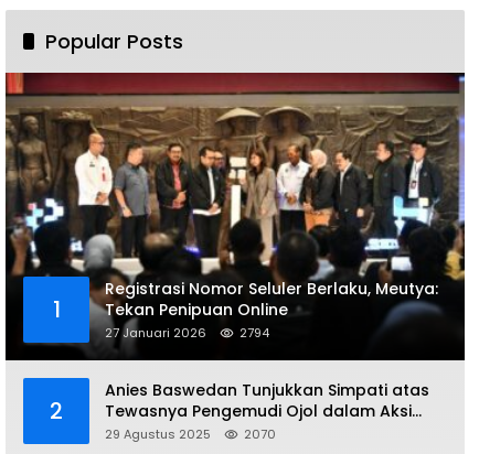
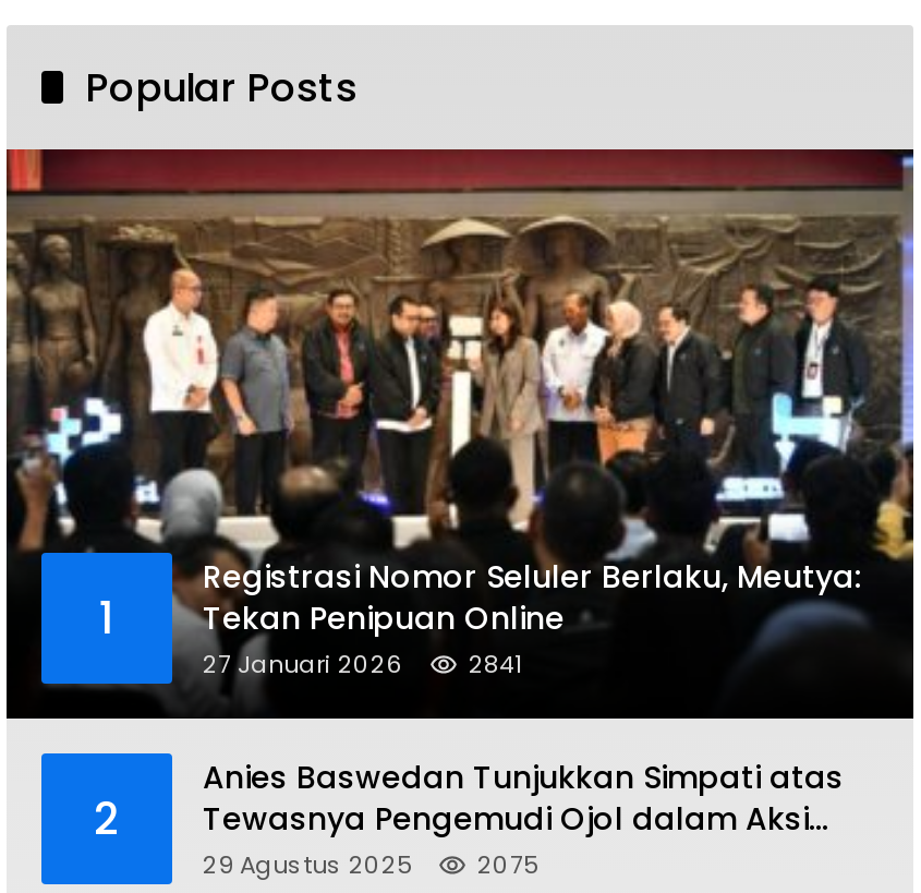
- 27 Januari 2026 2794
+ 27 Januari 2026 2841

- 2070
+ 2075
